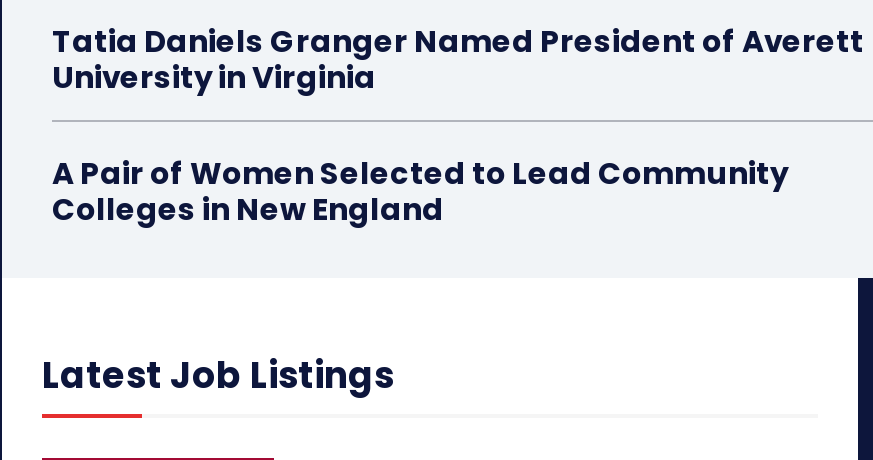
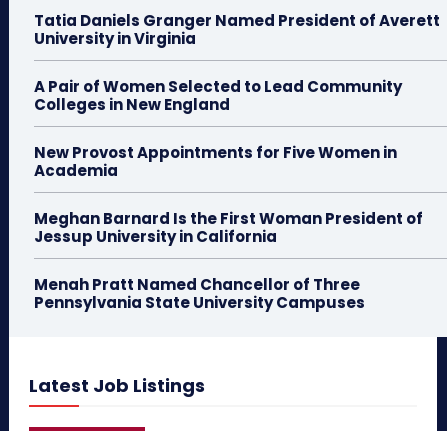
+ New Provost Appointments for Five Women in
+ Academia
+ Meghan Barnard Is the First Woman President of
+ Jessup University in California
+ Menah Pratt Named Chancellor of Three
+ Pennsylvania State University Campuses
